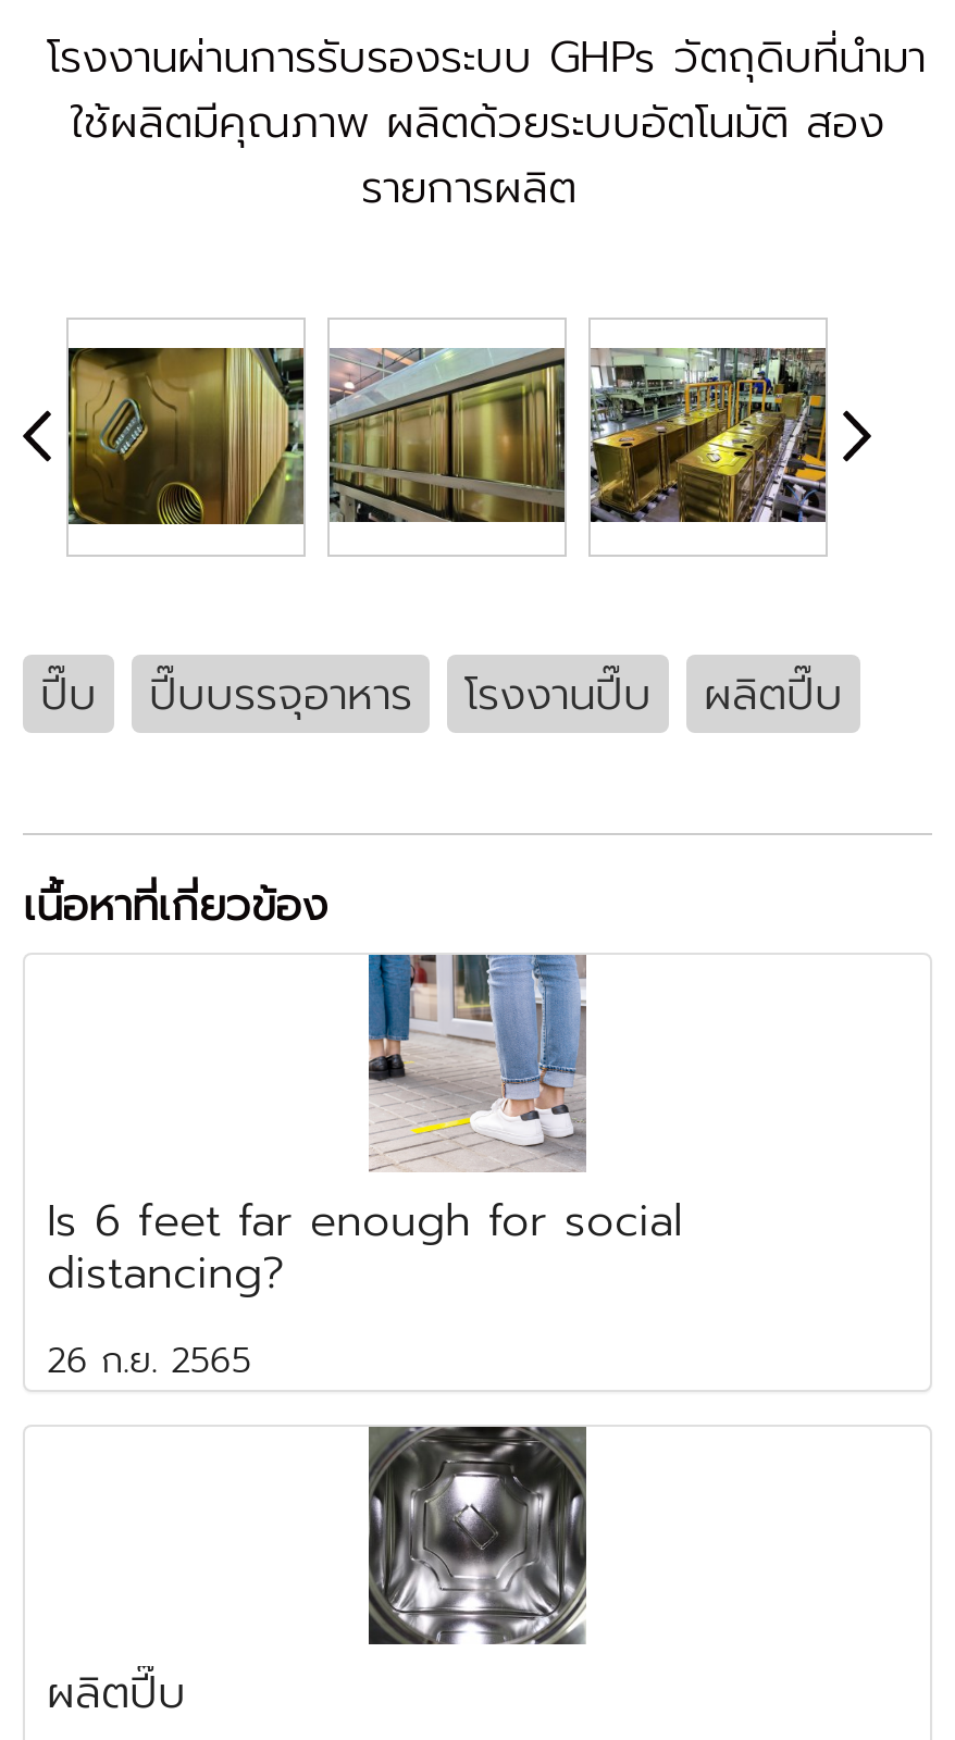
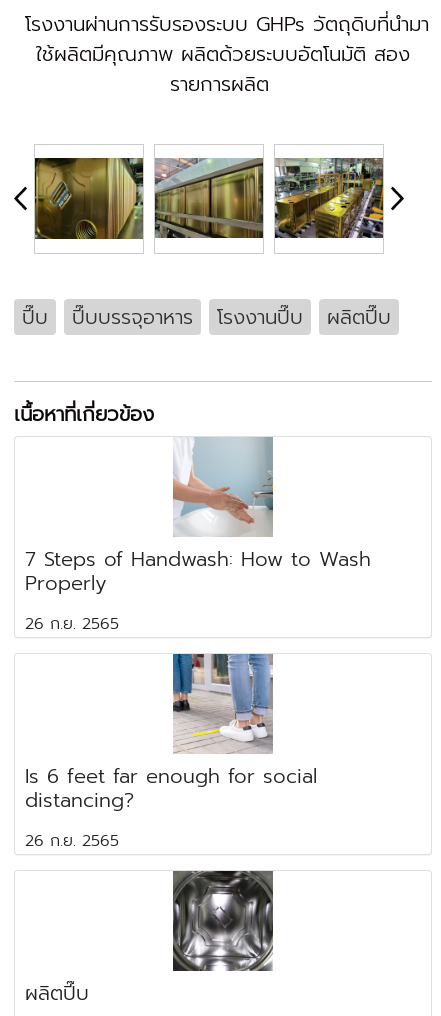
+ [image]
+ 7 Steps of Handwash: How to Wash
+ Properly
+ 26 ก.ย. 2565
